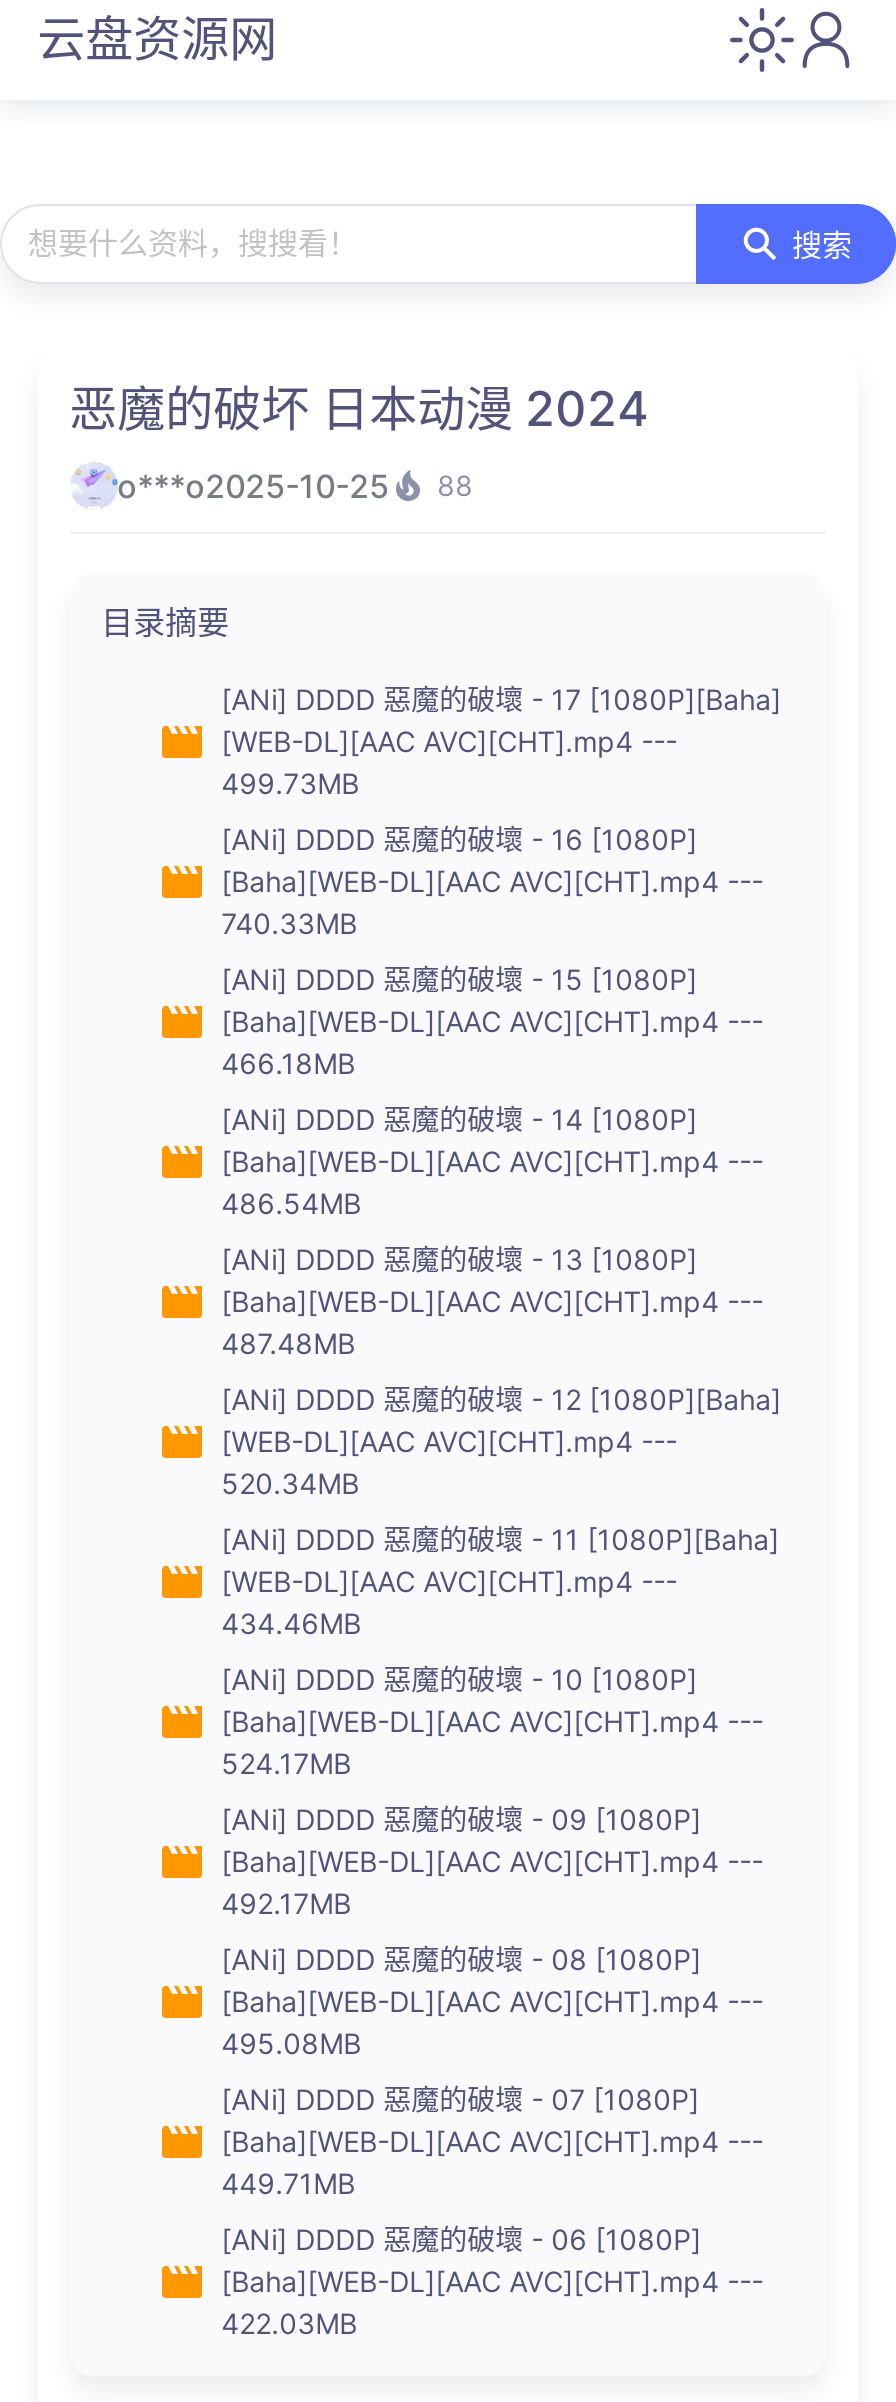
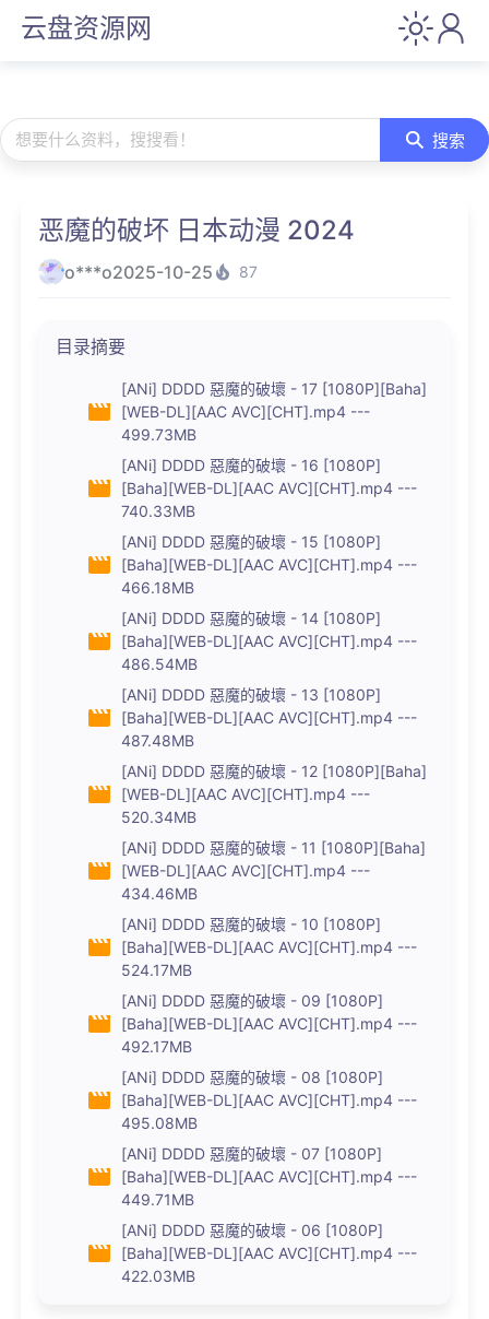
- o***o2025-10-25 88
+ o***o2025-10-25 87
